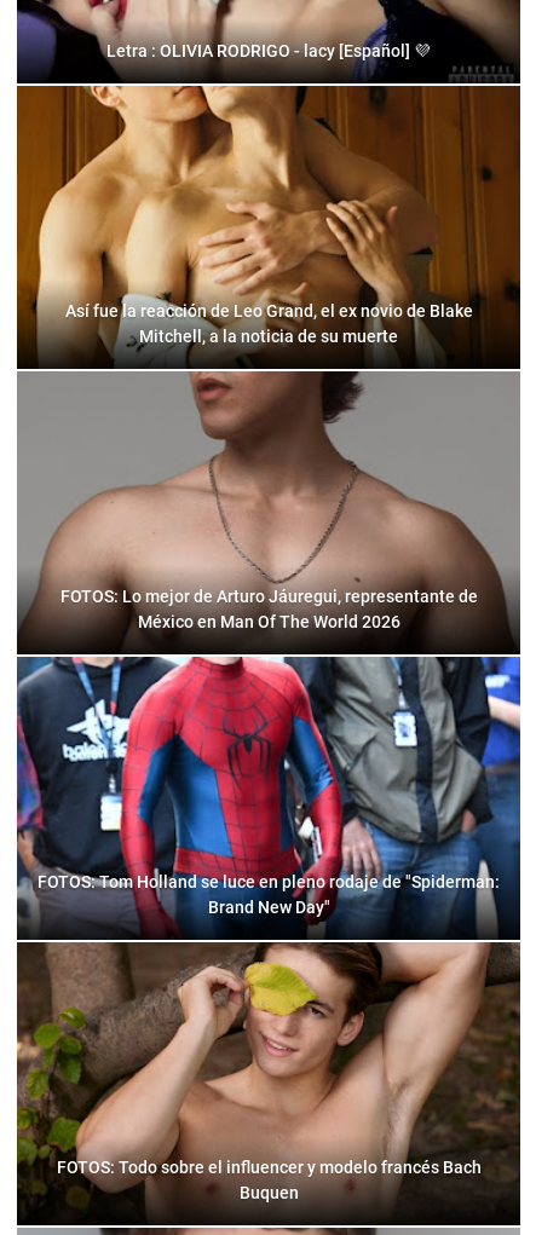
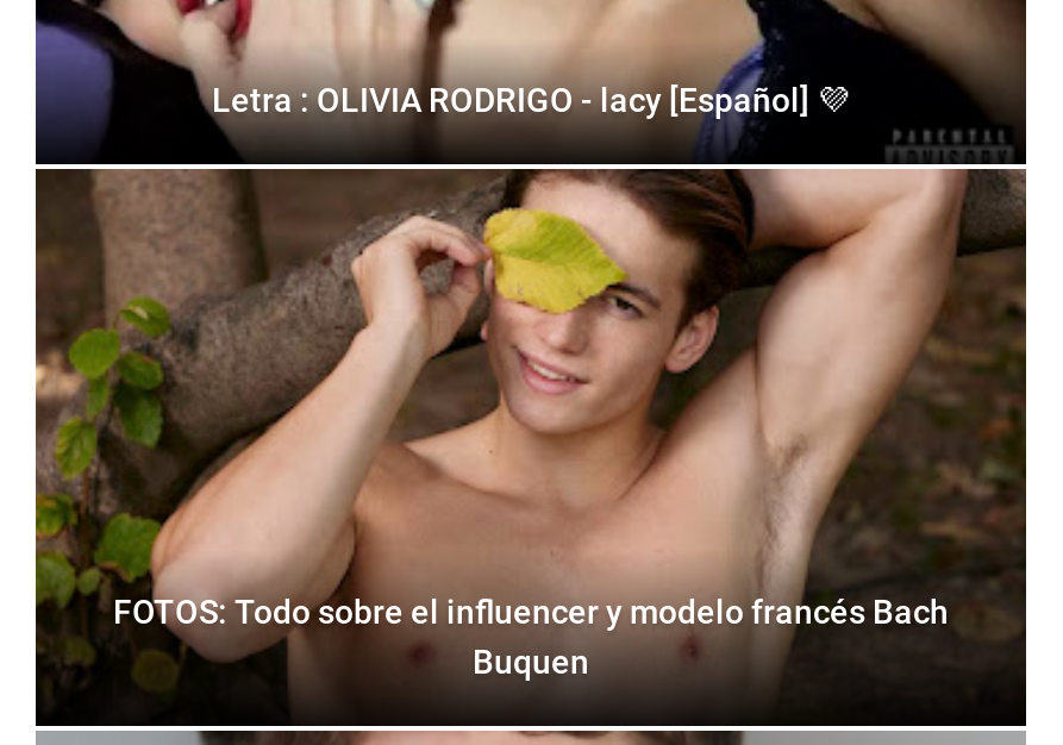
- [image]
- Así fue la reacción de Leo Grand, el ex novio de Blake
- Mitchell, a la noticia de su muerte

- FOTOS: Lo mejor de Arturo Jáuregui, representante de
- México en Man Of The World 2026

- FOTOS: Tom Holland se luce en pleno rodaje de "Spiderman:
- Brand New Day"
